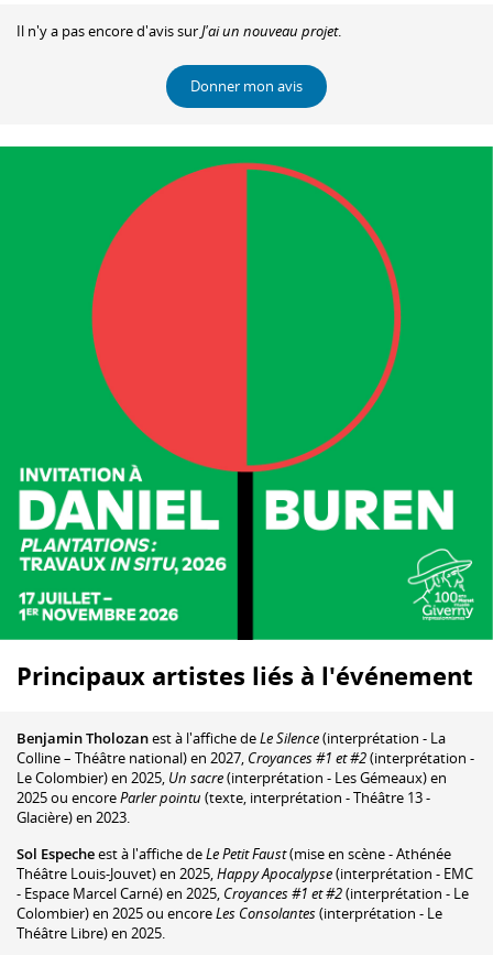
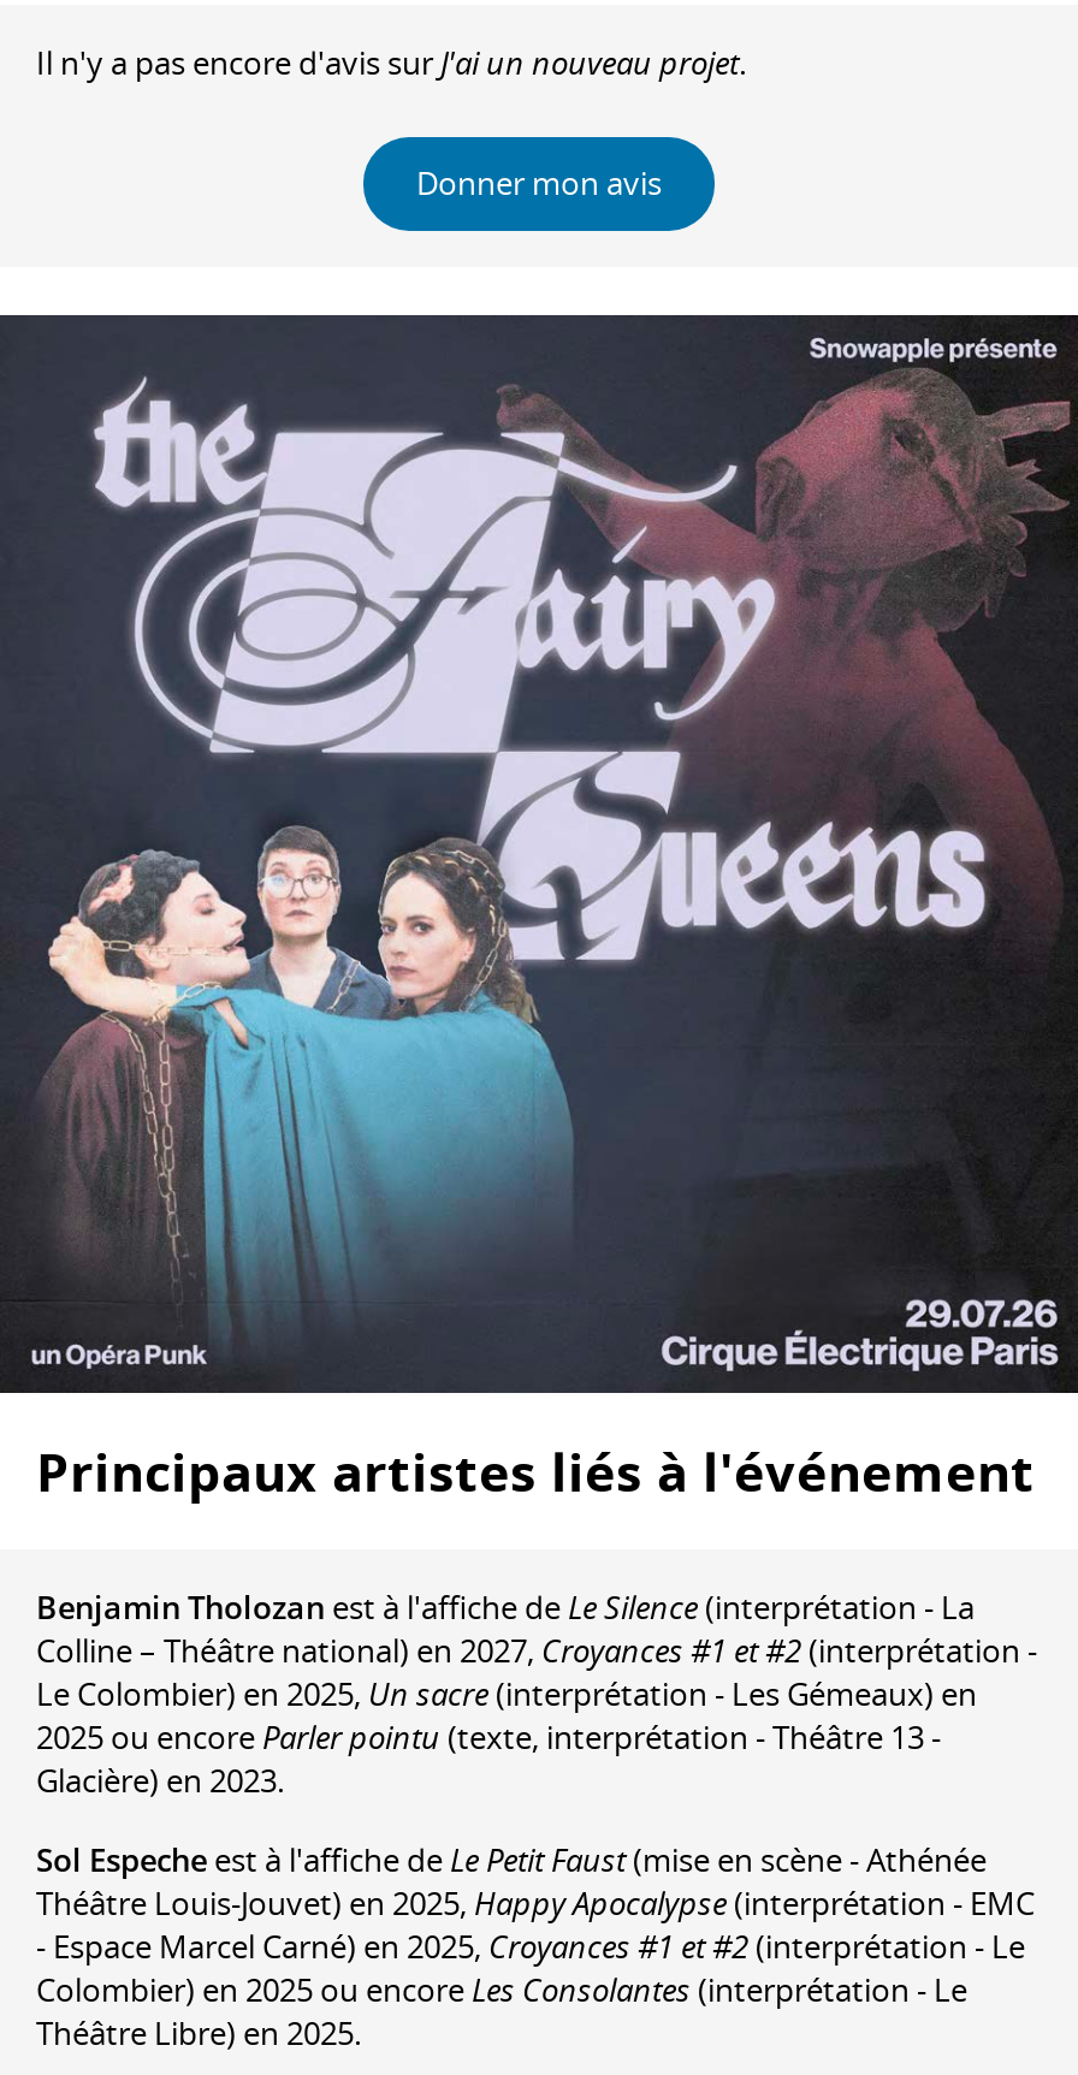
- [image]
+ [image]
